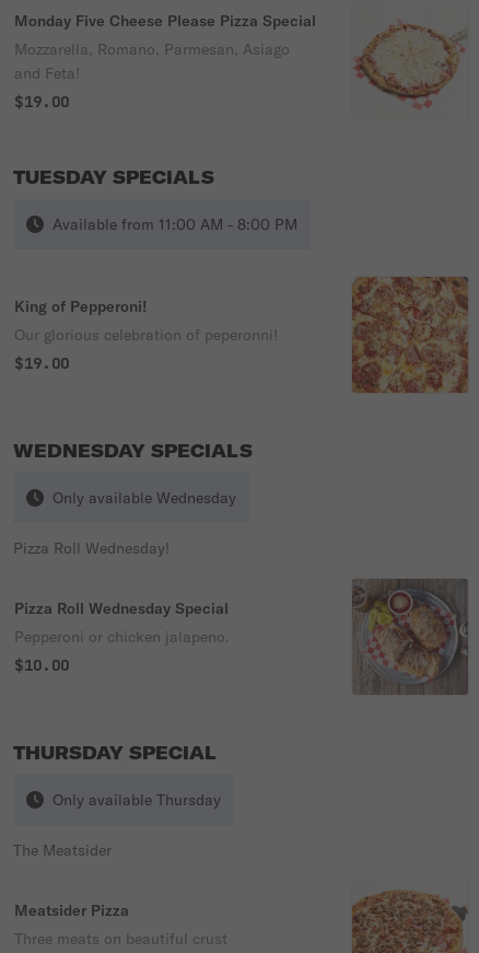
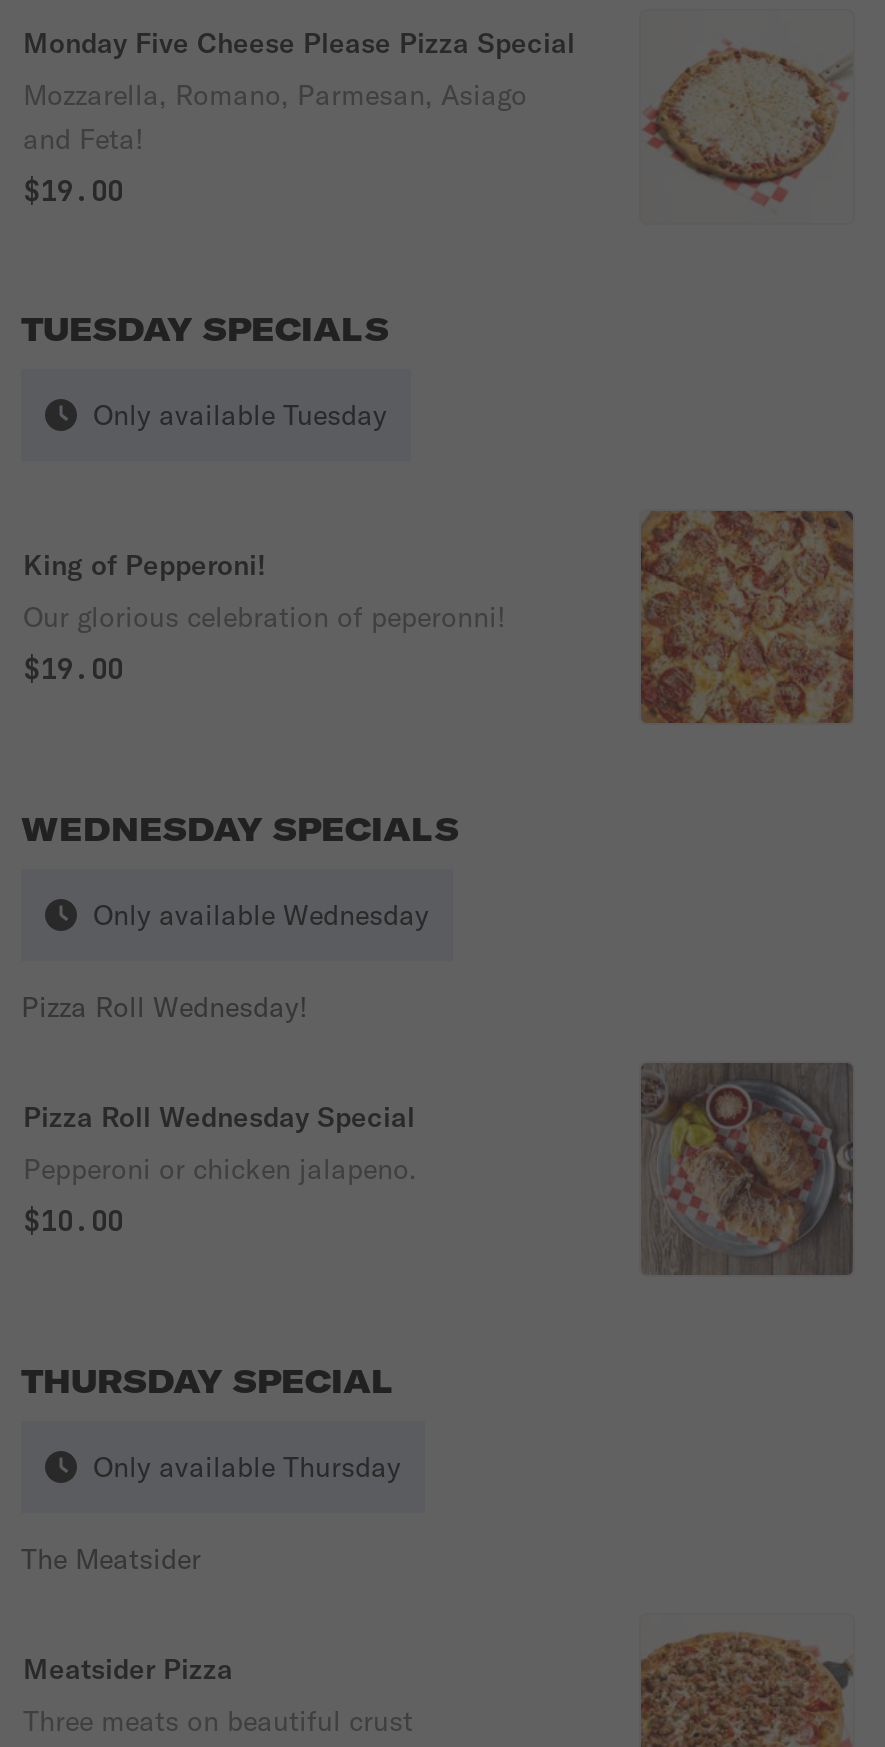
- Available from 11:00 AM - 8:00 PM
+ Only available Tuesday
